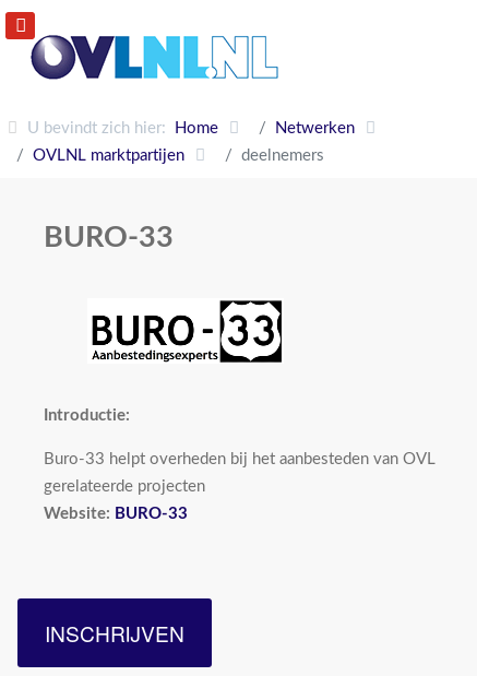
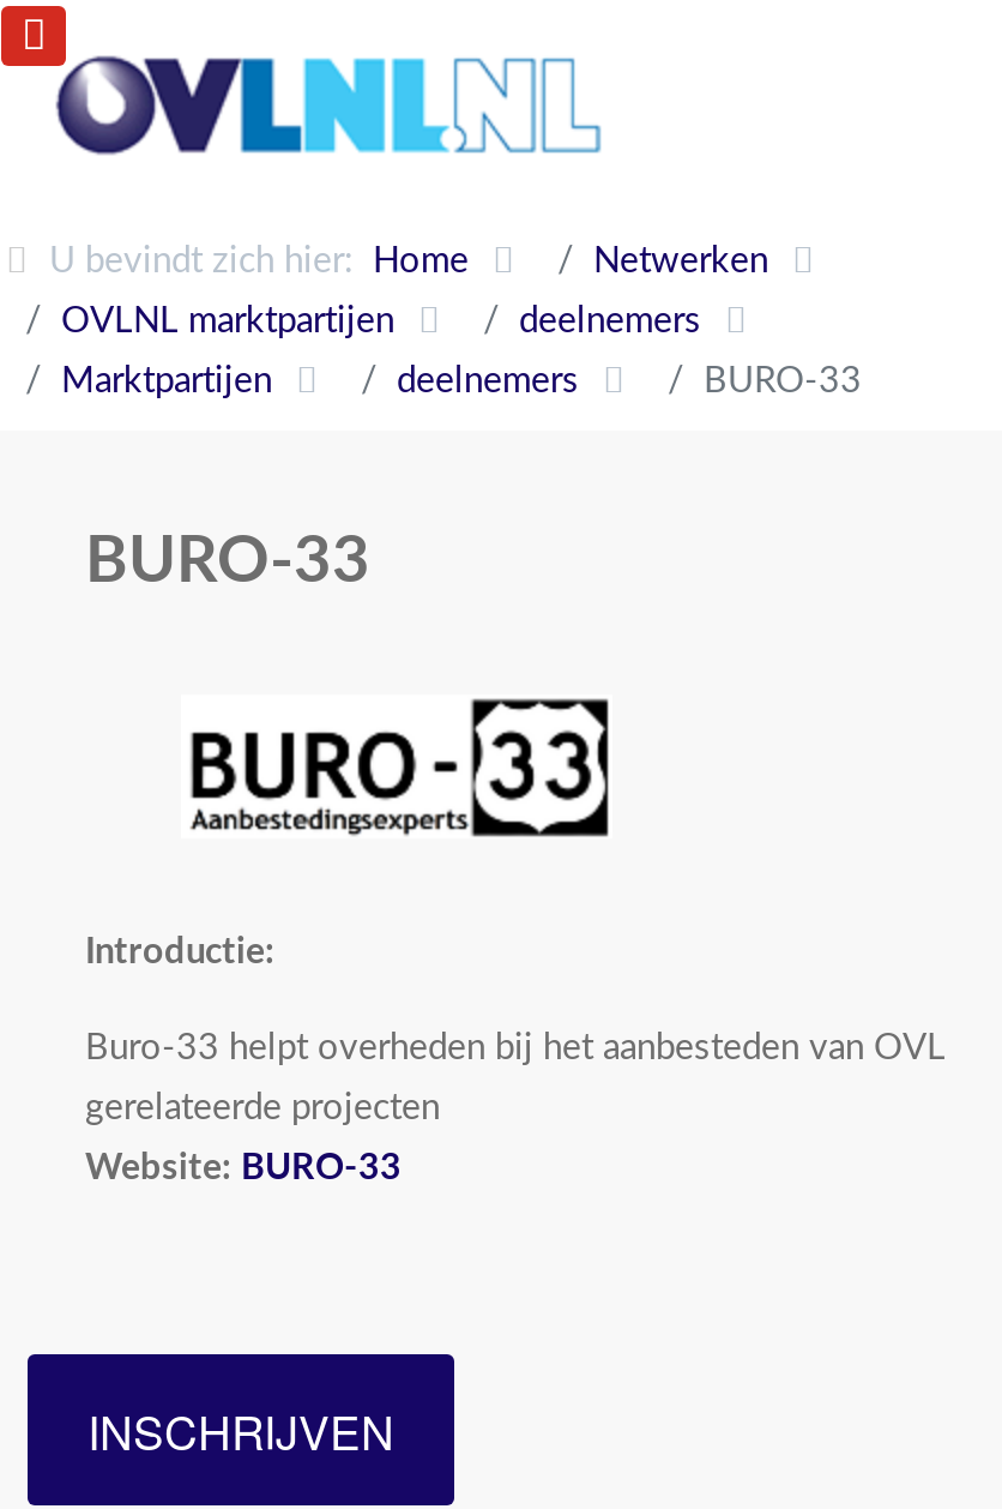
+ Marktpartijen
+ deelnemers
+ BURO-33
